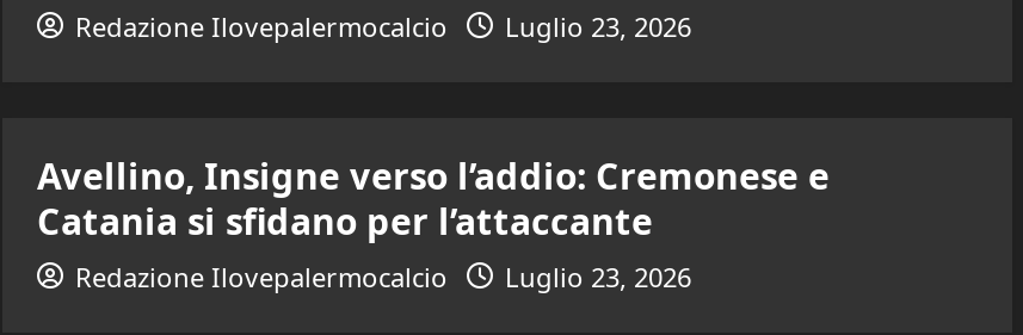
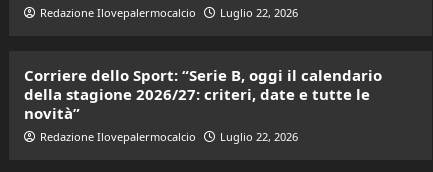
- Redazione Ilovepalermocalcio Luglio 23, 2026
+ Redazione Ilovepalermocalcio Luglio 22, 2026

- Avellino, Insigne verso l’addio: Cremonese e
- Catania si sfidano per l’attaccante
+ Corriere dello Sport: “Serie B, oggi il calendario
+ della stagione 2026/27: criteri, date e tutte le
+ novità”

- Redazione Ilovepalermocalcio Luglio 23, 2026
+ Redazione Ilovepalermocalcio Luglio 22, 2026
